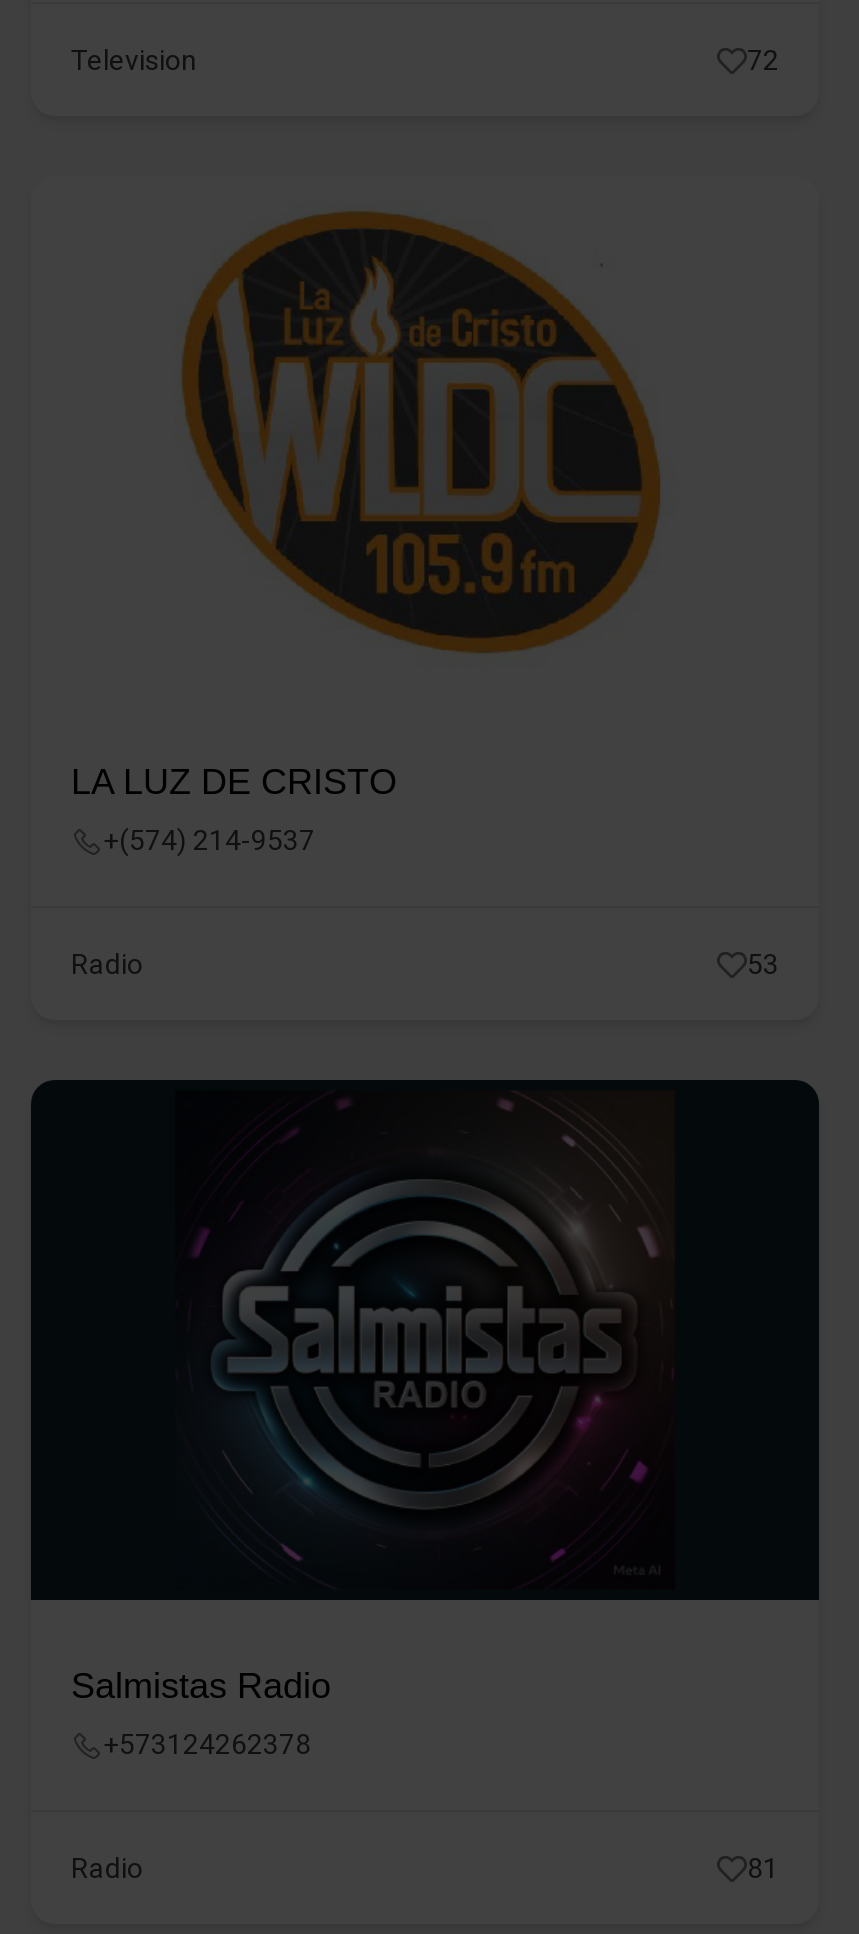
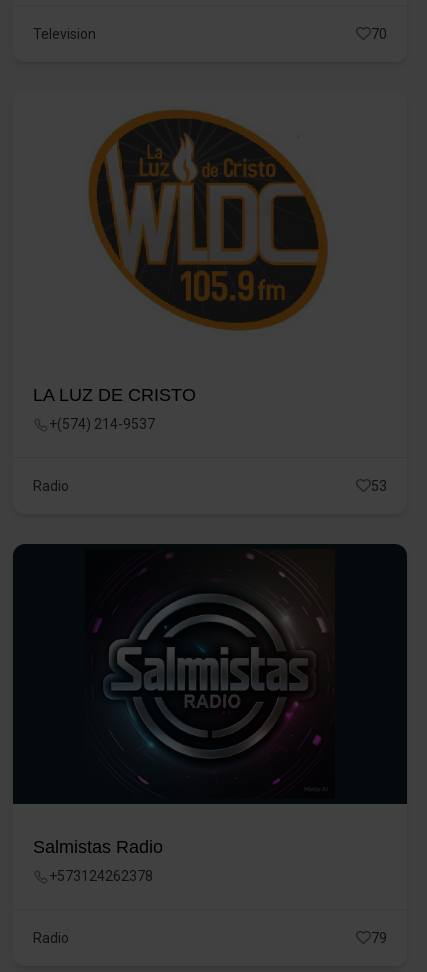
- 72
+ 70

- 81
+ 79
